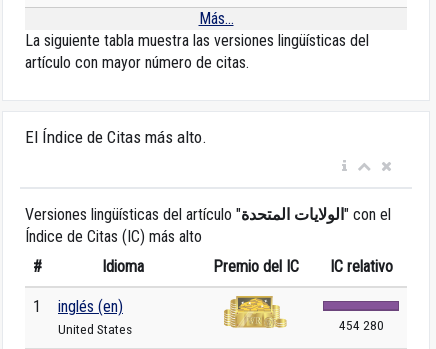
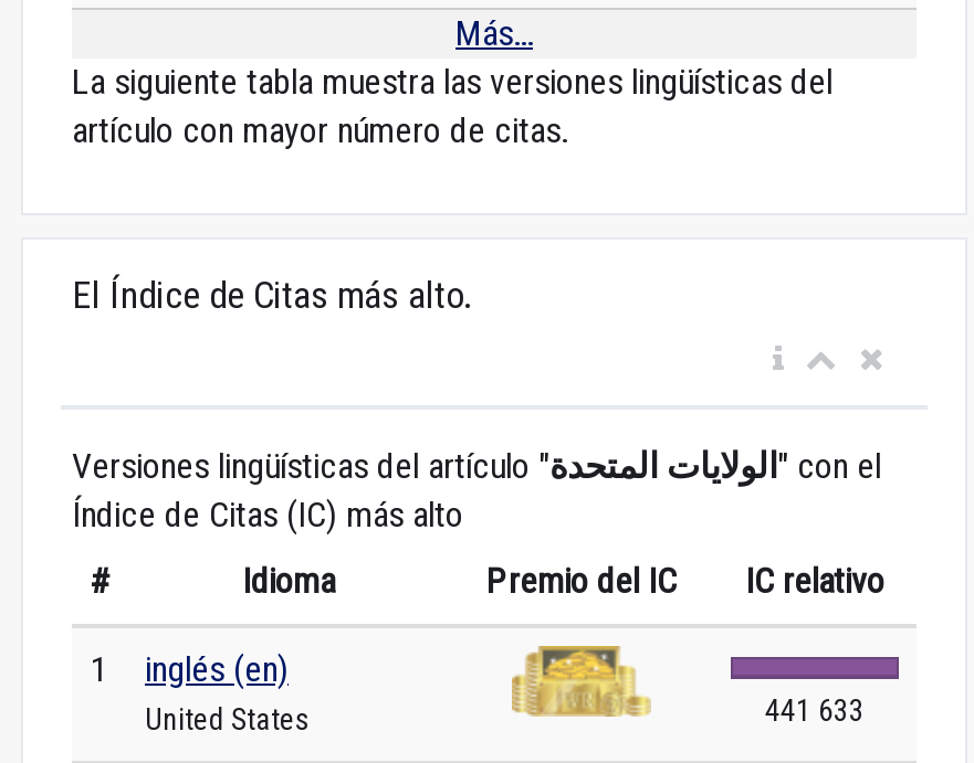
- 454 280
+ 441 633
